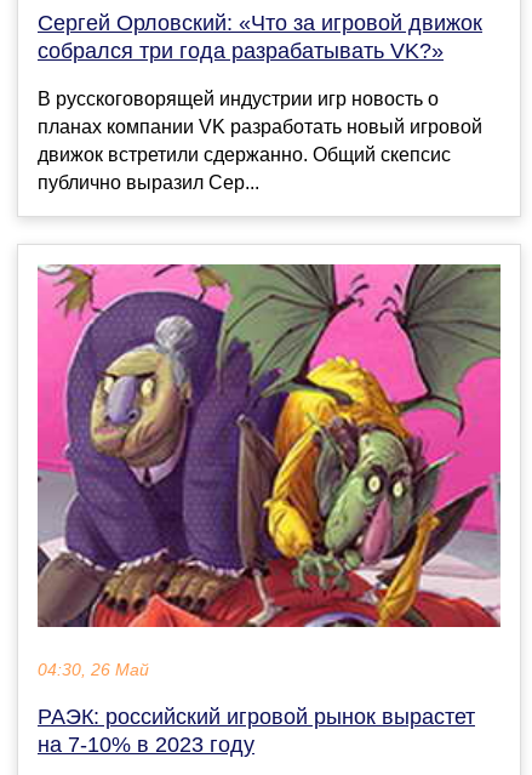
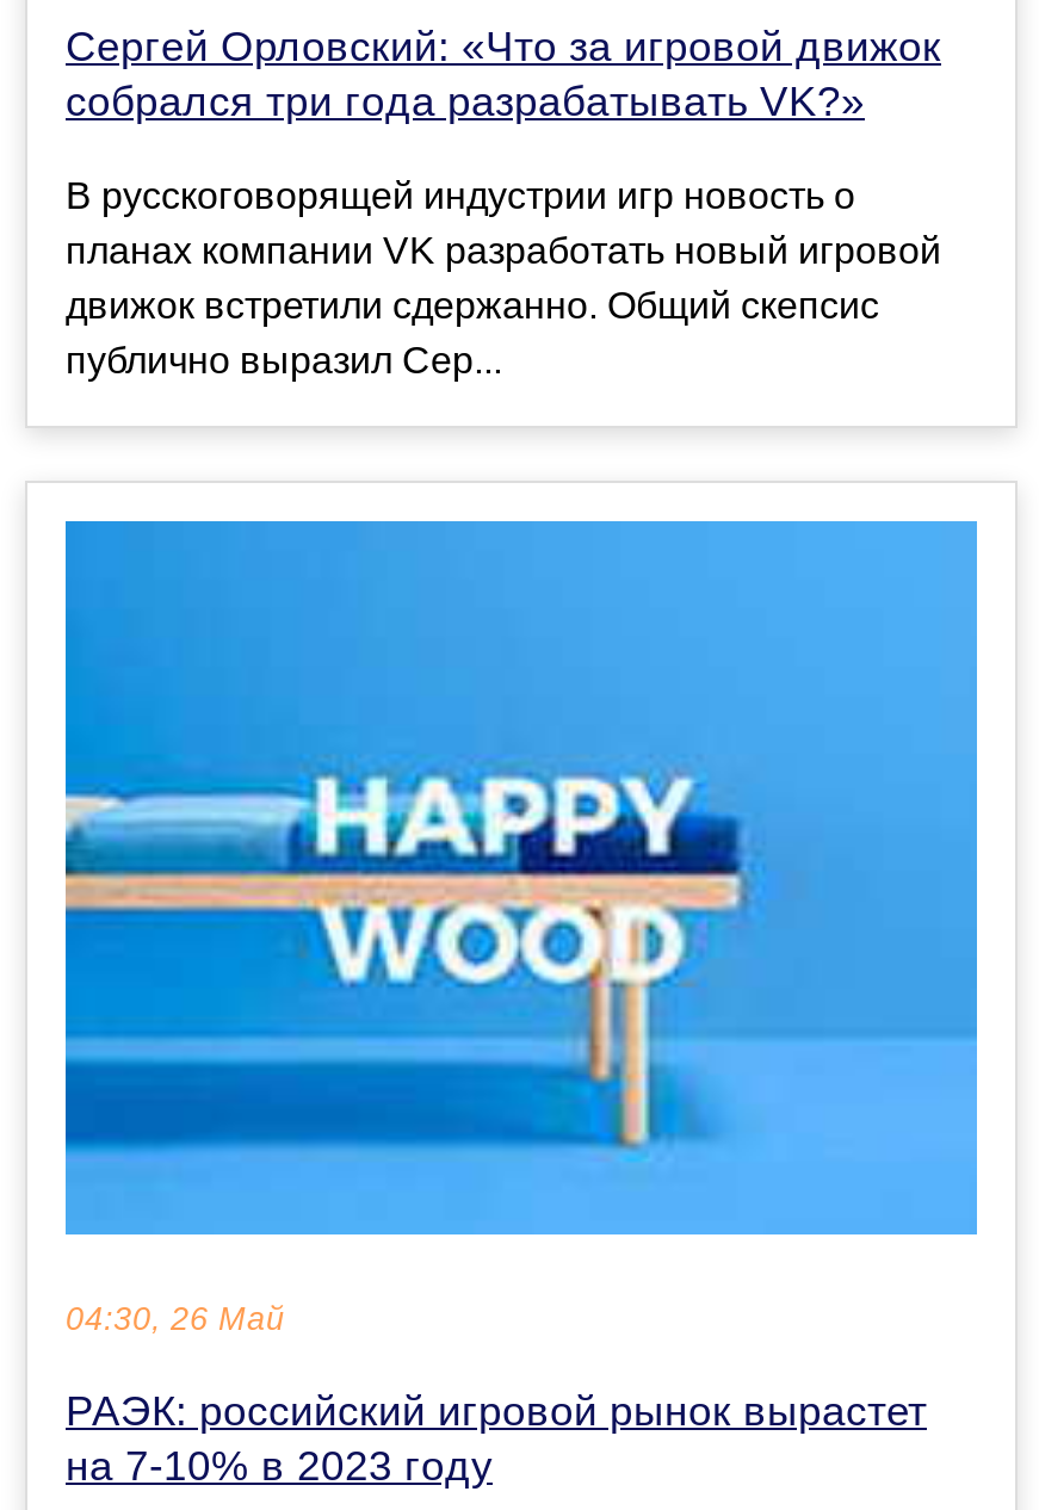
- [image]
+ [image]
